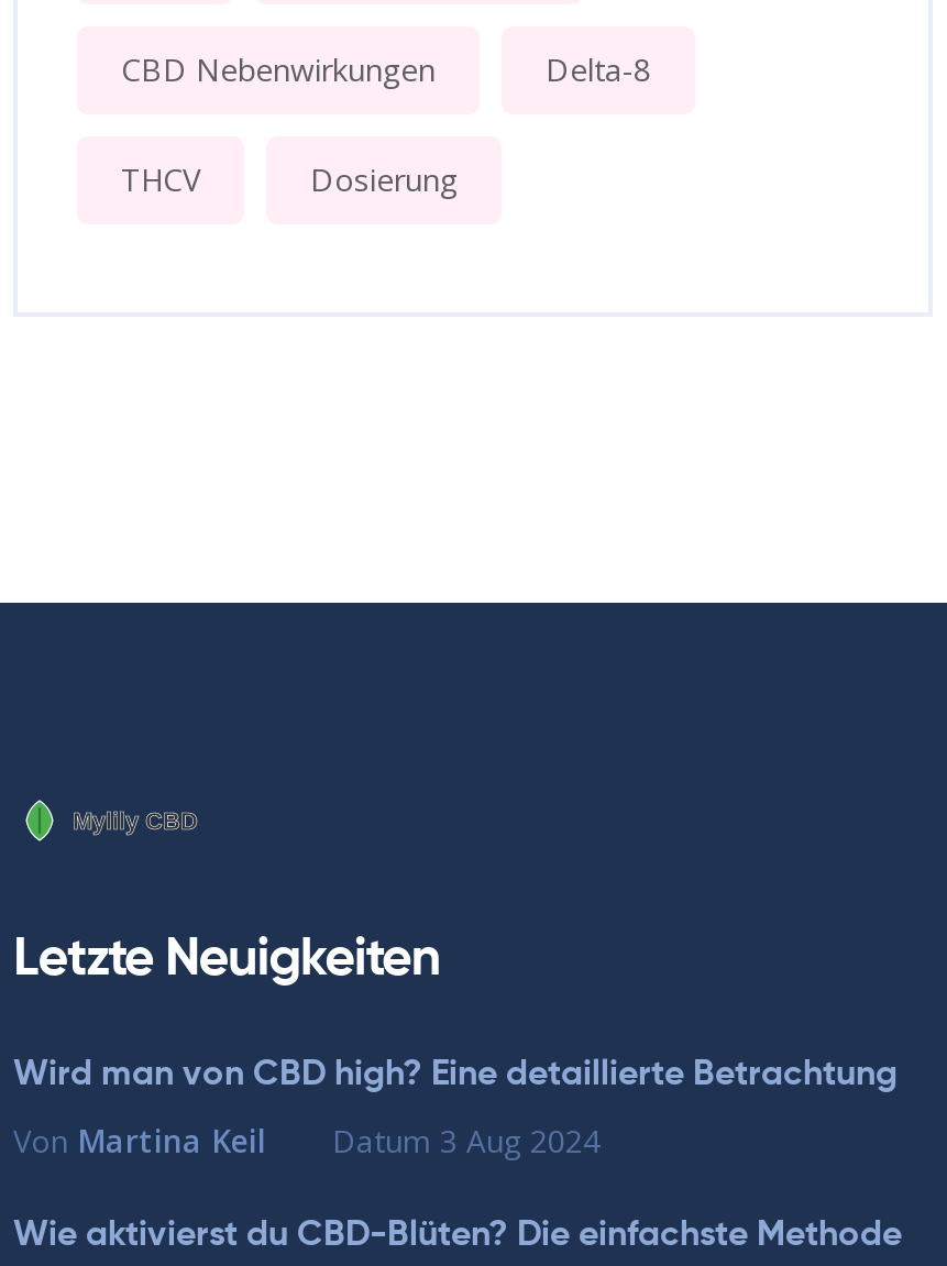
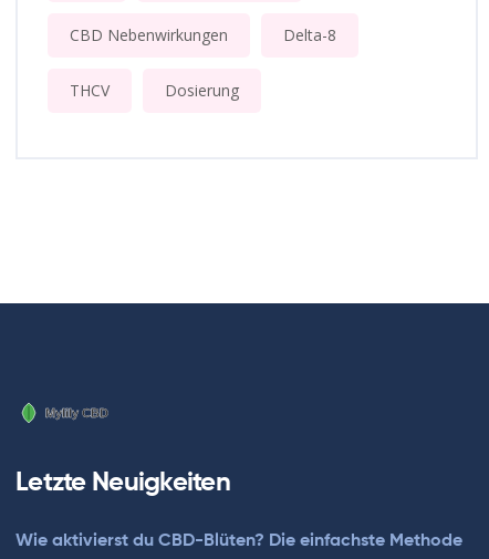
- Wird man von CBD high? Eine detaillierte Betrachtung
- Von Martina Keil
- Datum 3 Aug 2024
